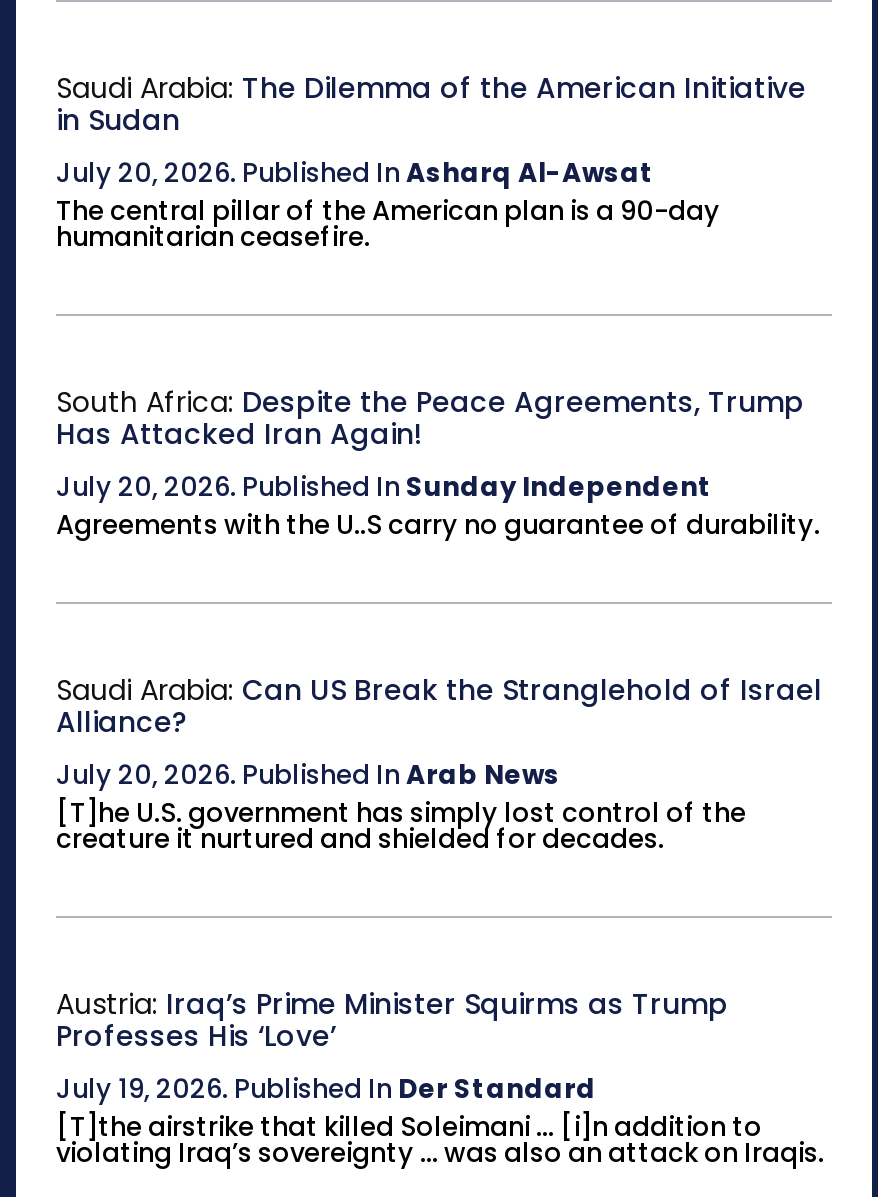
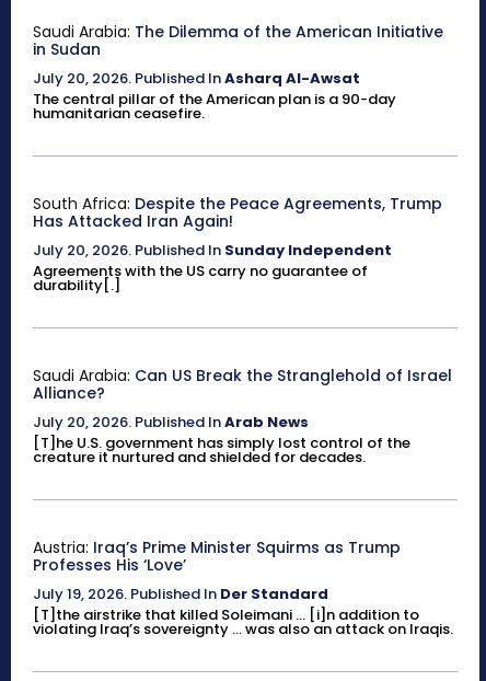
- Agreements with the U..S carry no guarantee of durability.
+ Agreements with the US carry no guarantee of
+ durability[.]
